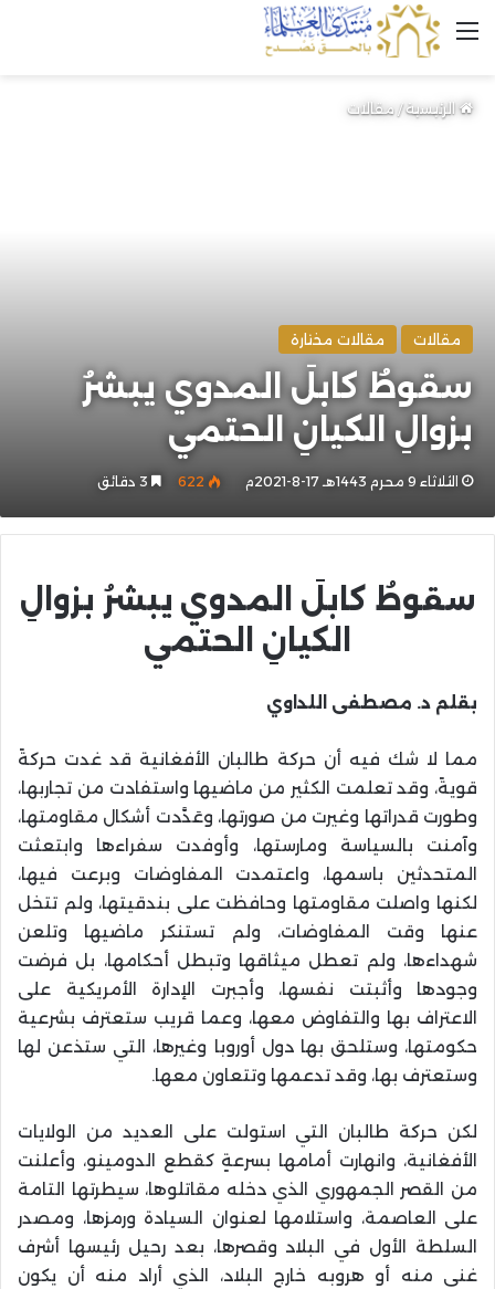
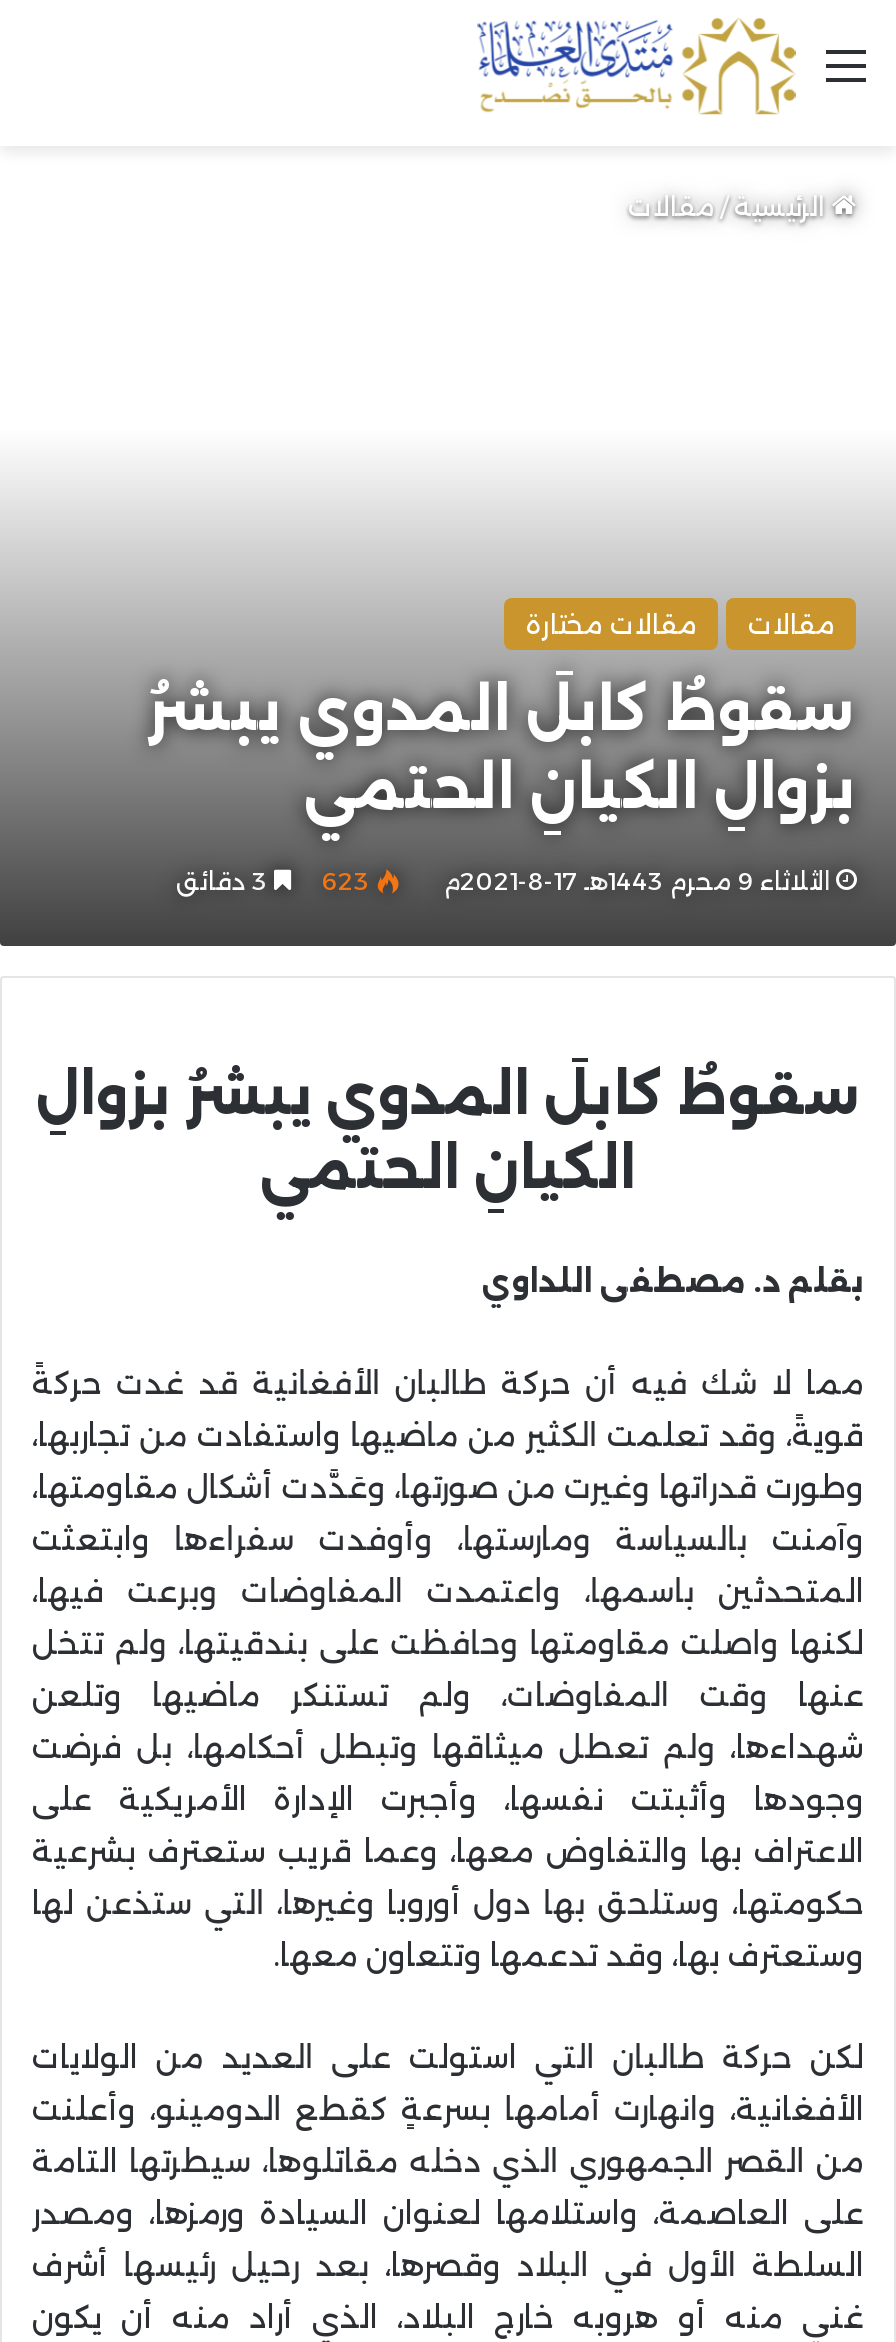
- 622
+ 623
